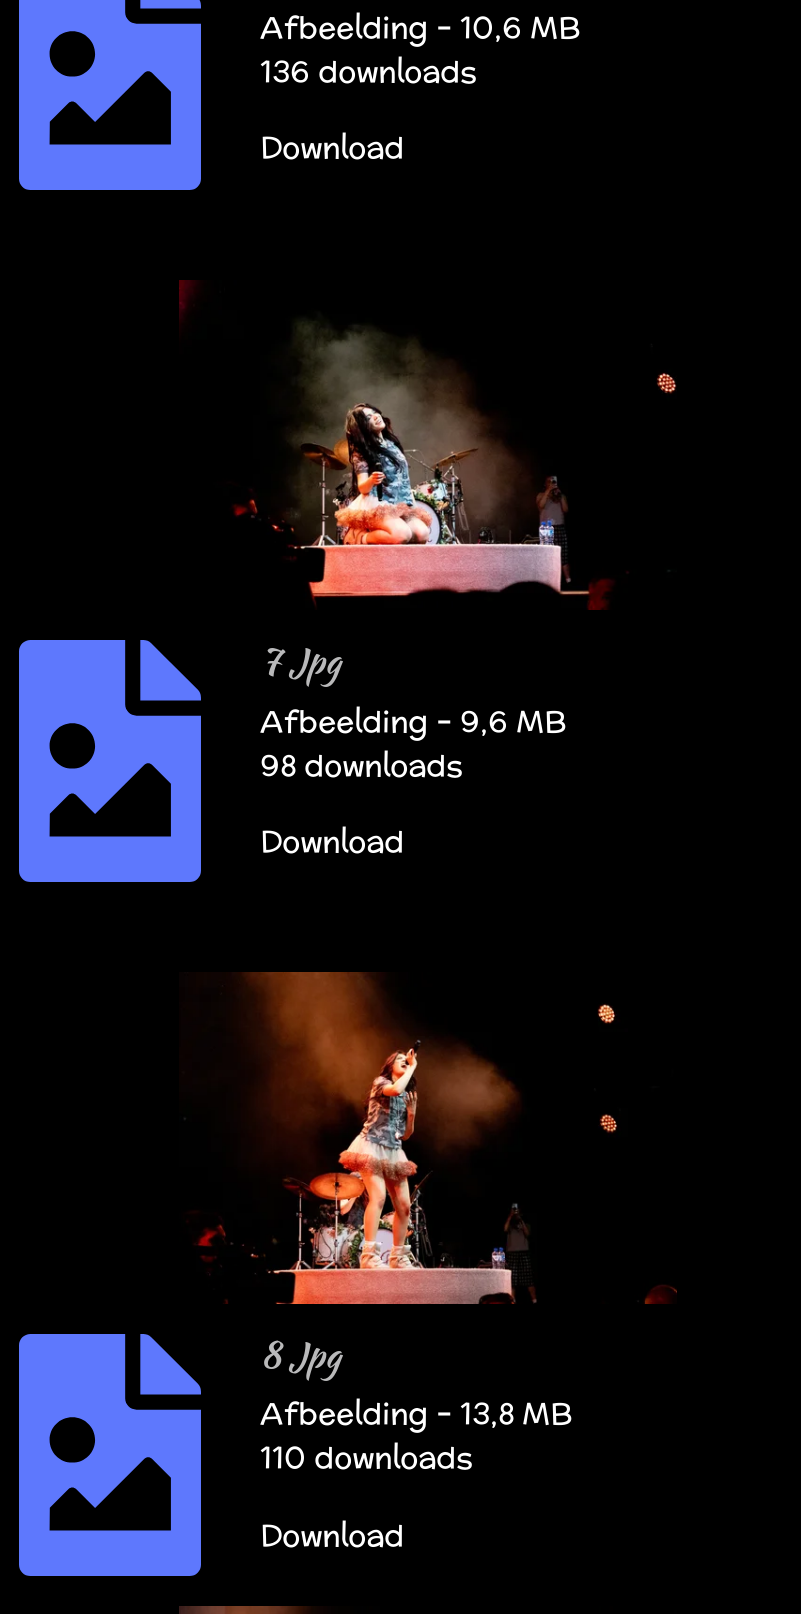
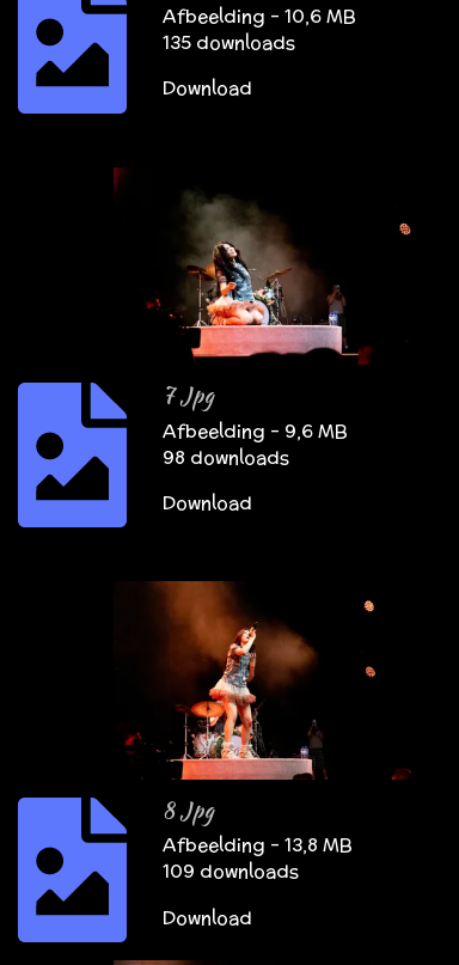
- 136 downloads
+ 135 downloads

- 110 downloads
+ 109 downloads
